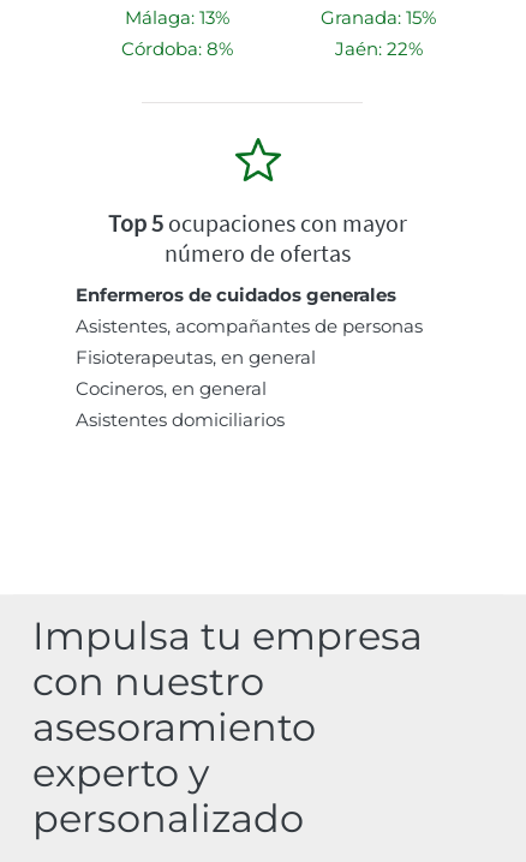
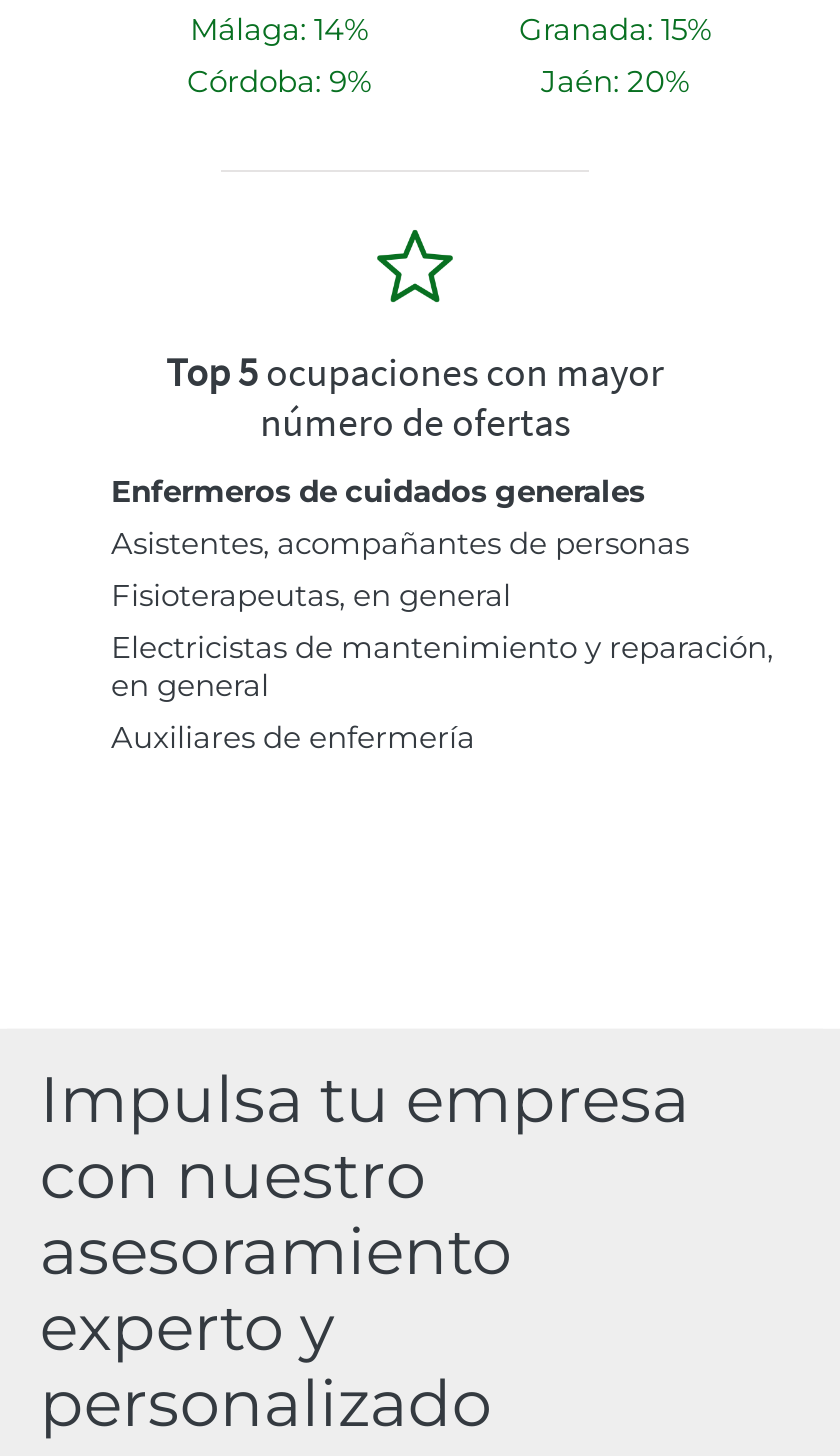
- Málaga: 13%
+ Málaga: 14%

- Córdoba: 8%
+ Córdoba: 9%

- Jaén: 22%
+ Jaén: 20%

- Cocineros, en general
- Asistentes domiciliarios
+ Electricistas de mantenimiento y reparación,
+ en general
+ Auxiliares de enfermería
